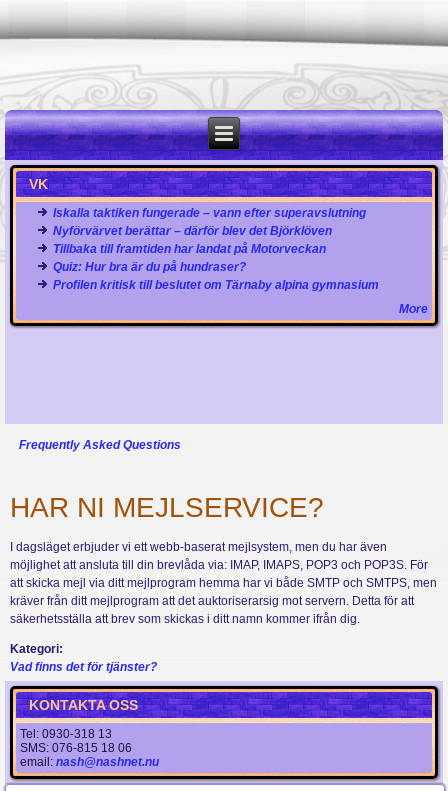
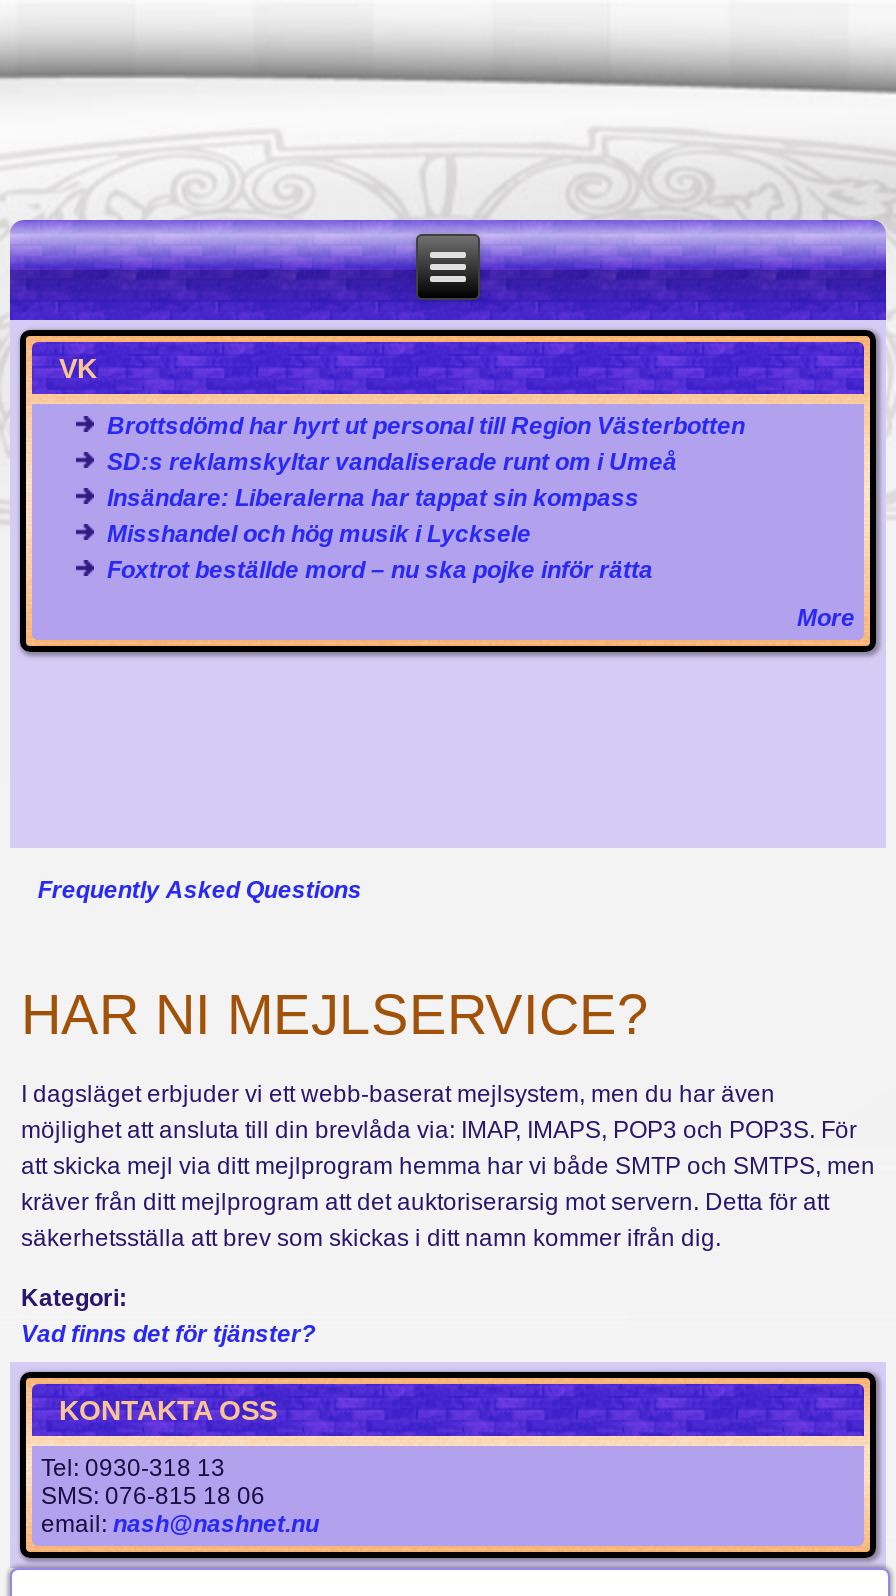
- Iskalla taktiken fungerade – vann efter superavslutning
- Nyförvärvet berättar – därför blev det Björklöven
- Tillbaka till framtiden har landat på Motorveckan
- Quiz: Hur bra är du på hundraser?
- Profilen kritisk till beslutet om Tärnaby alpina gymnasium
+ Brottsdömd har hyrt ut personal till Region Västerbotten
+ SD:s reklamskyltar vandaliserade runt om i Umeå
+ Insändare: Liberalerna har tappat sin kompass
+ Misshandel och hög musik i Lycksele
+ Foxtrot beställde mord – nu ska pojke inför rätta
